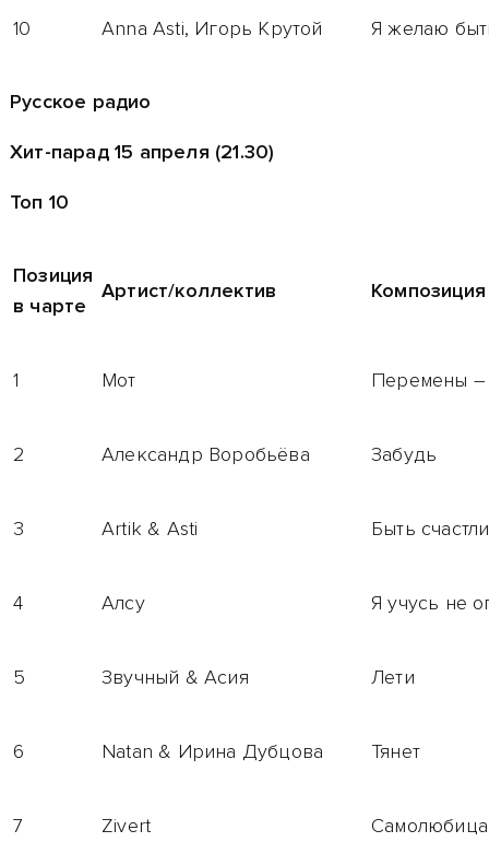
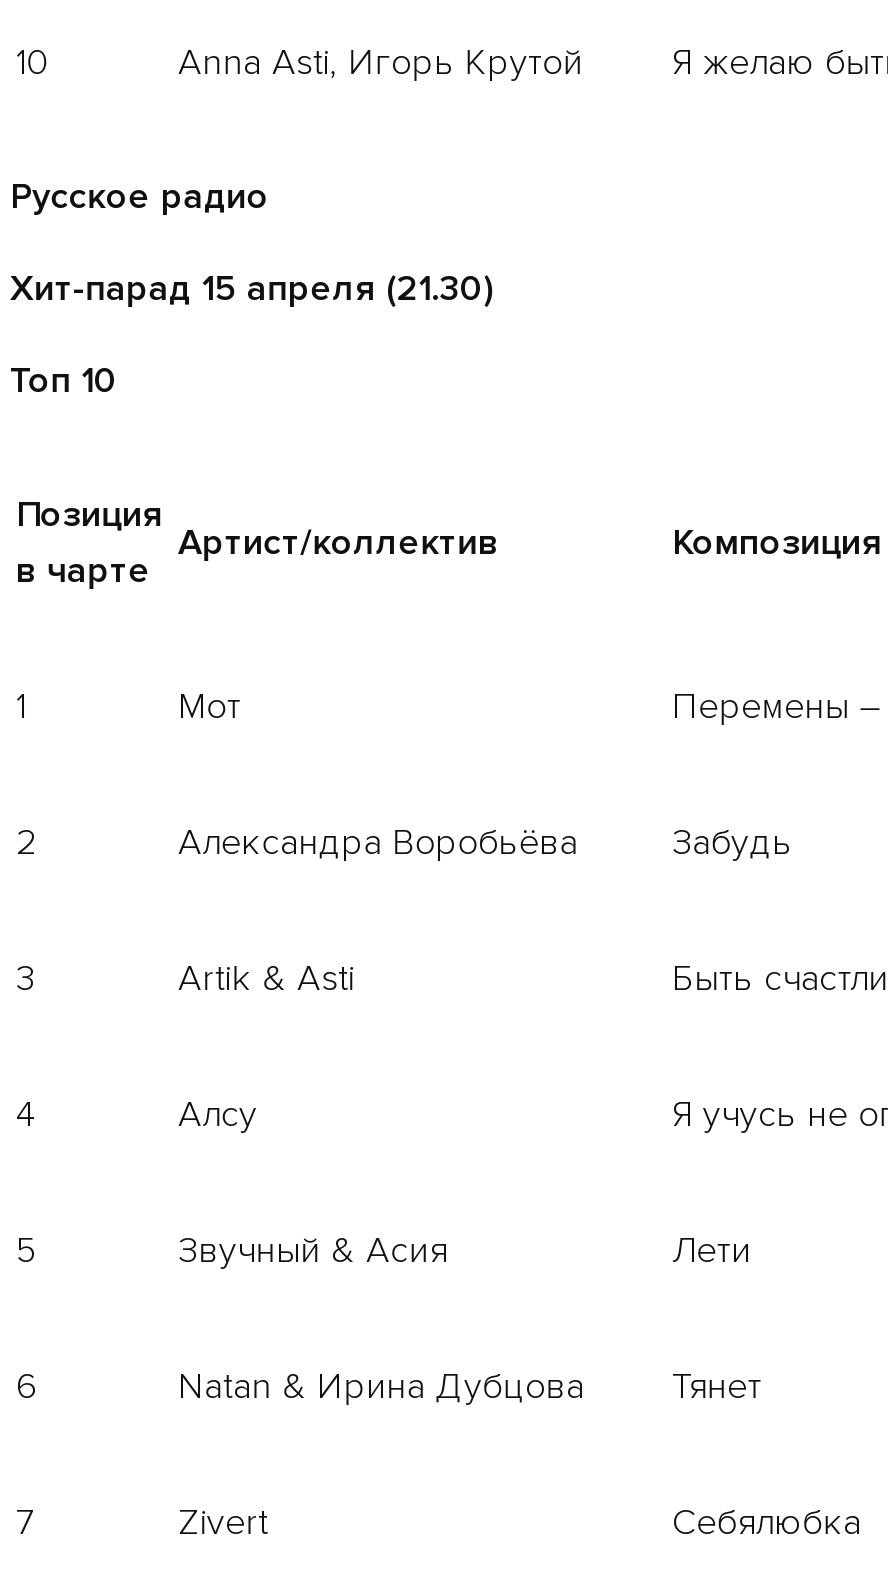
- Александр Воробьёва
+ Александра Воробьёва

- Самолюбица
+ Себялюбка
